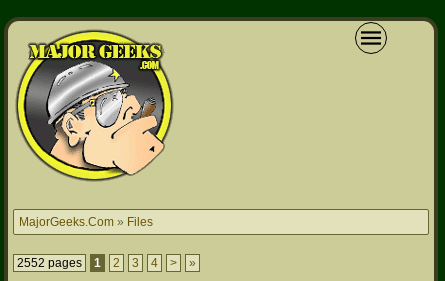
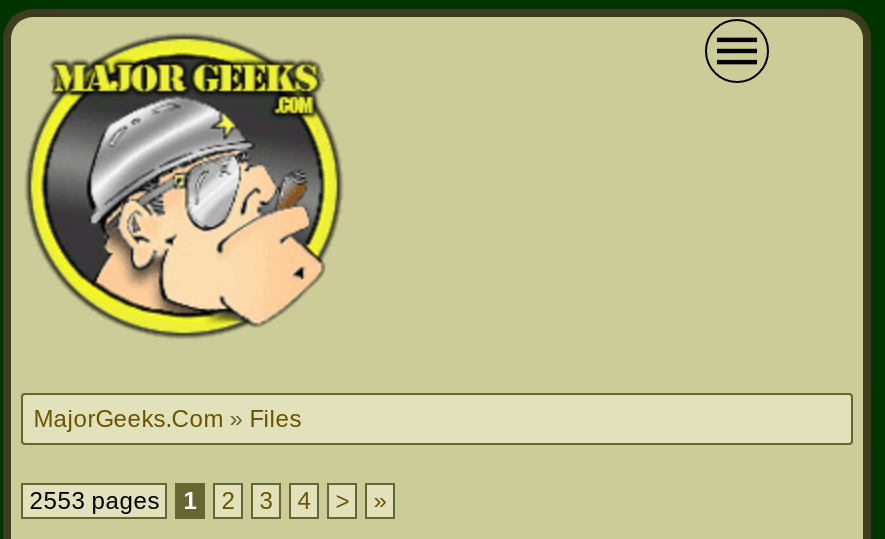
- 2552 pages
+ 2553 pages
